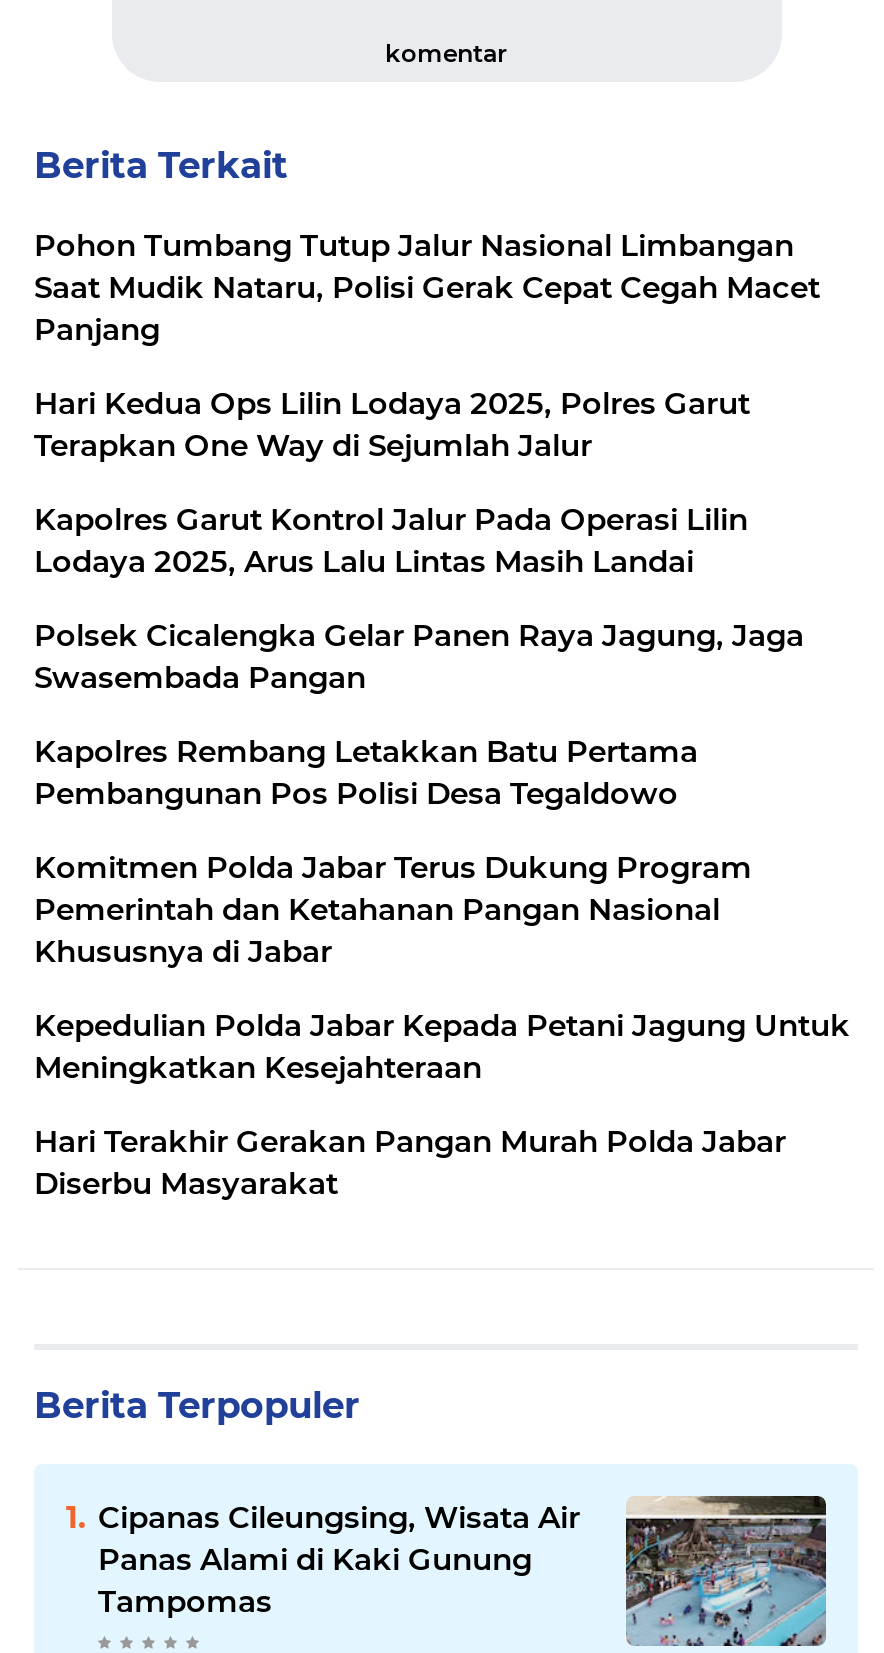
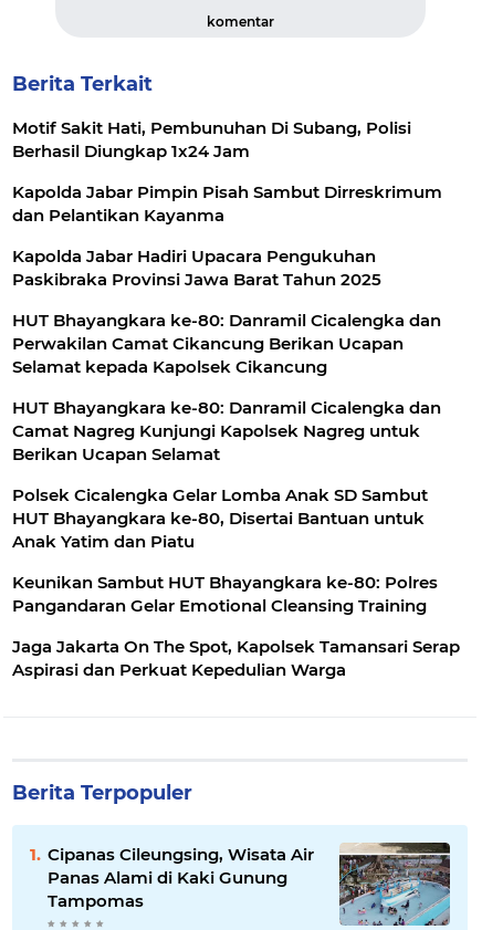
- Pohon Tumbang Tutup Jalur Nasional Limbangan
- Saat Mudik Nataru, Polisi Gerak Cepat Cegah Macet
- Panjang
+ Motif Sakit Hati, Pembunuhan Di Subang, Polisi
+ Berhasil Diungkap 1x24 Jam

- Hari Kedua Ops Lilin Lodaya 2025, Polres Garut
- Terapkan One Way di Sejumlah Jalur
+ Kapolda Jabar Pimpin Pisah Sambut Dirreskrimum
+ dan Pelantikan Kayanma

- Kapolres Garut Kontrol Jalur Pada Operasi Lilin
- Lodaya 2025, Arus Lalu Lintas Masih Landai
+ Kapolda Jabar Hadiri Upacara Pengukuhan
+ Paskibraka Provinsi Jawa Barat Tahun 2025

- Polsek Cicalengka Gelar Panen Raya Jagung, Jaga
- Swasembada Pangan
+ HUT Bhayangkara ke-80: Danramil Cicalengka dan
+ Perwakilan Camat Cikancung Berikan Ucapan
+ Selamat kepada Kapolsek Cikancung

- Kapolres Rembang Letakkan Batu Pertama
- Pembangunan Pos Polisi Desa Tegaldowo
+ HUT Bhayangkara ke-80: Danramil Cicalengka dan
+ Camat Nagreg Kunjungi Kapolsek Nagreg untuk
+ Berikan Ucapan Selamat

- Komitmen Polda Jabar Terus Dukung Program
- Pemerintah dan Ketahanan Pangan Nasional
- Khususnya di Jabar
+ Polsek Cicalengka Gelar Lomba Anak SD Sambut
+ HUT Bhayangkara ke-80, Disertai Bantuan untuk
+ Anak Yatim dan Piatu

- Kepedulian Polda Jabar Kepada Petani Jagung Untuk
- Meningkatkan Kesejahteraan
+ Keunikan Sambut HUT Bhayangkara ke-80: Polres
+ Pangandaran Gelar Emotional Cleansing Training

- Hari Terakhir Gerakan Pangan Murah Polda Jabar
- Diserbu Masyarakat
+ Jaga Jakarta On The Spot, Kapolsek Tamansari Serap
+ Aspirasi dan Perkuat Kepedulian Warga
